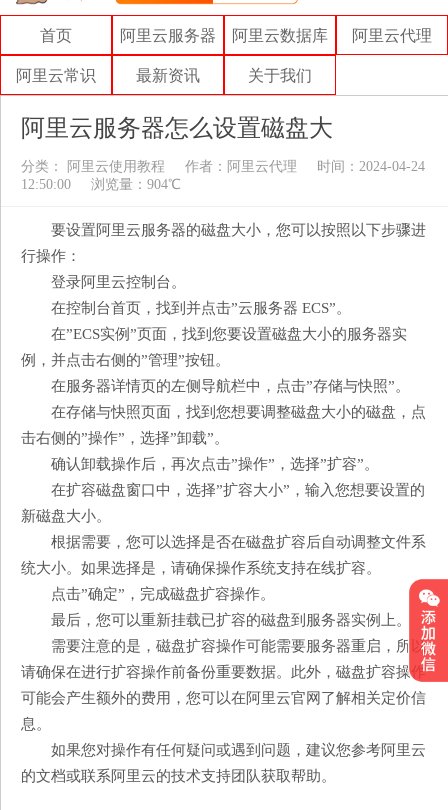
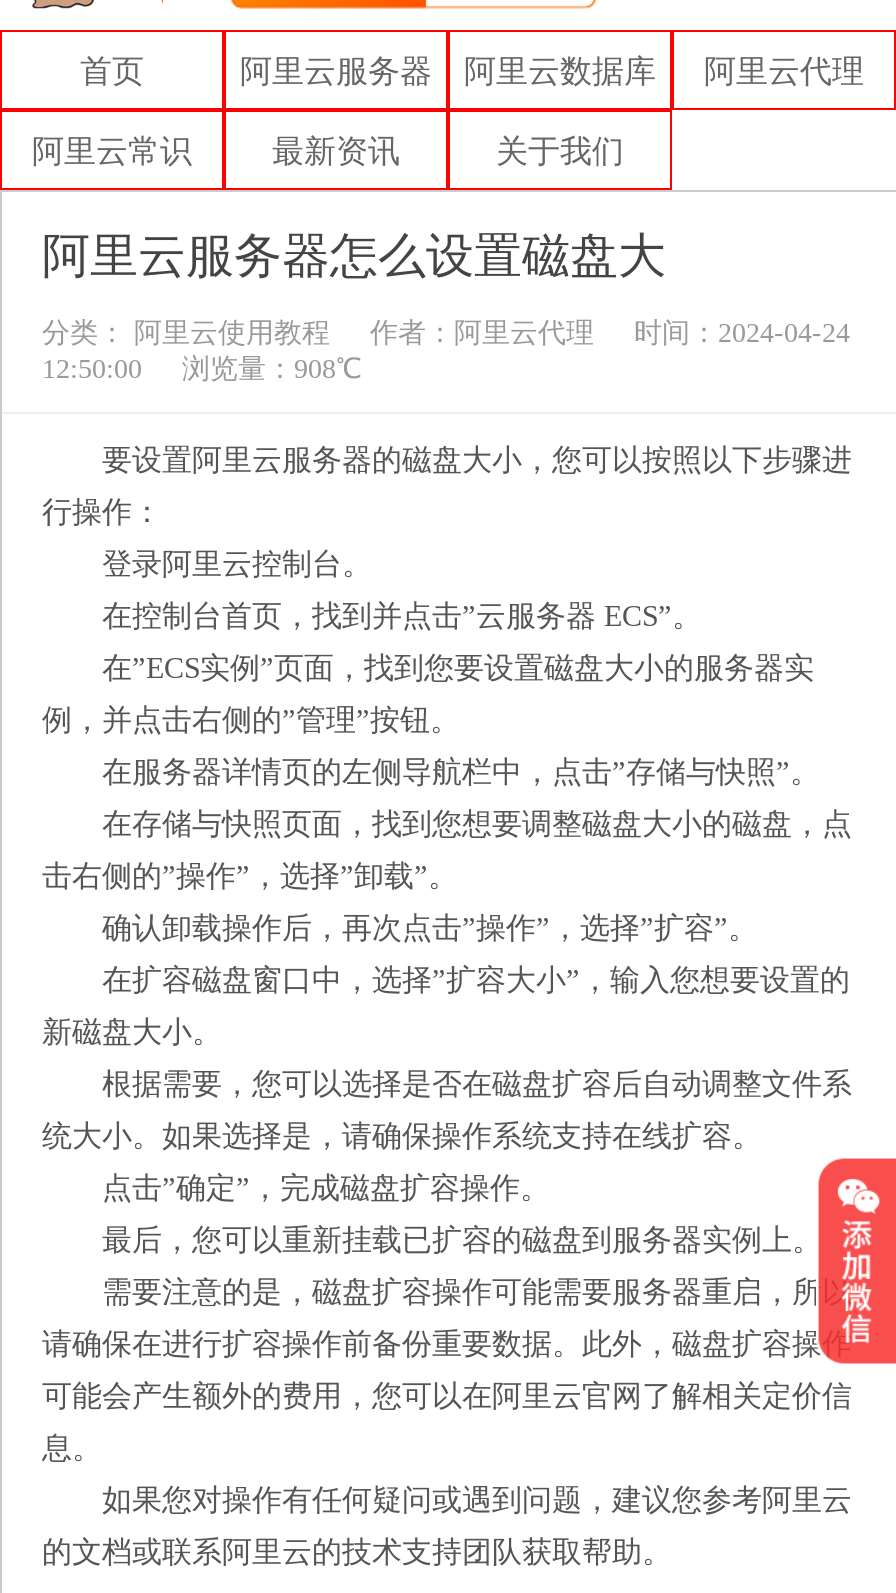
- 12:50:00 浏览量：904℃
+ 12:50:00 浏览量：908℃
